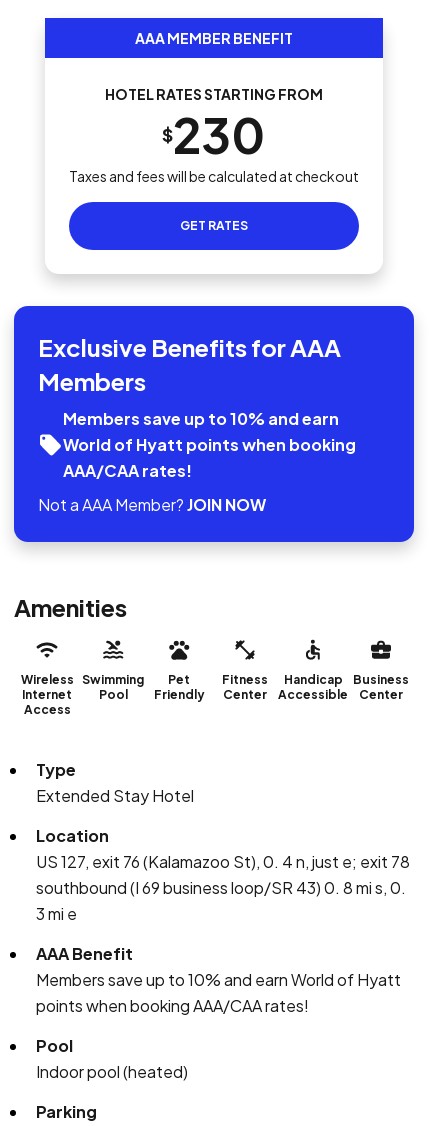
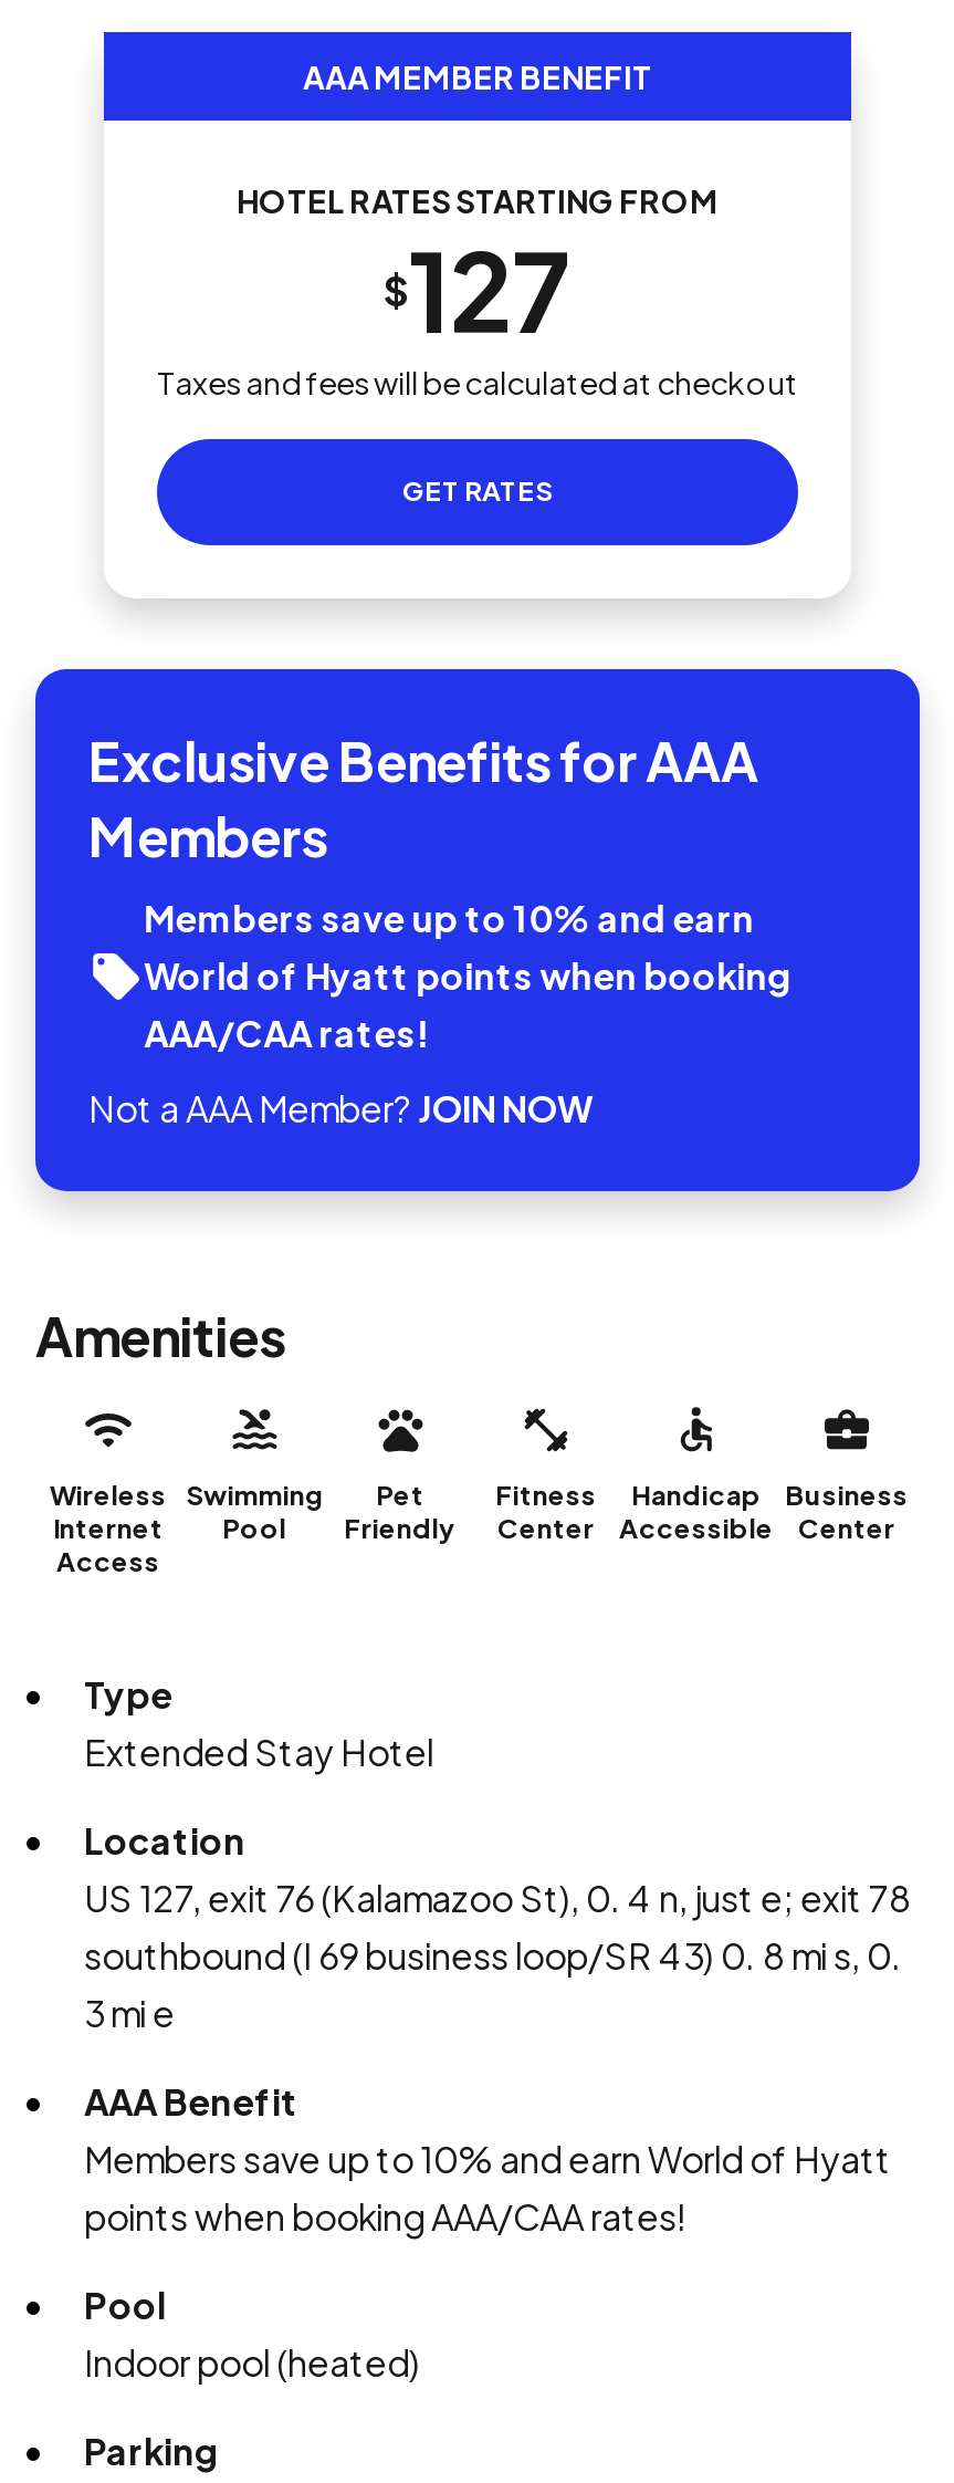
- $230
+ $127
